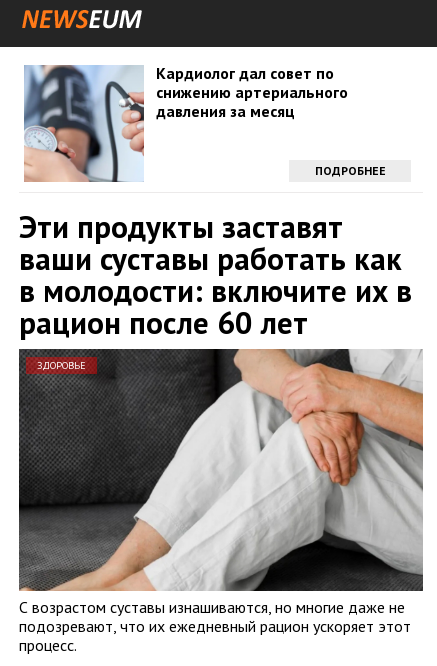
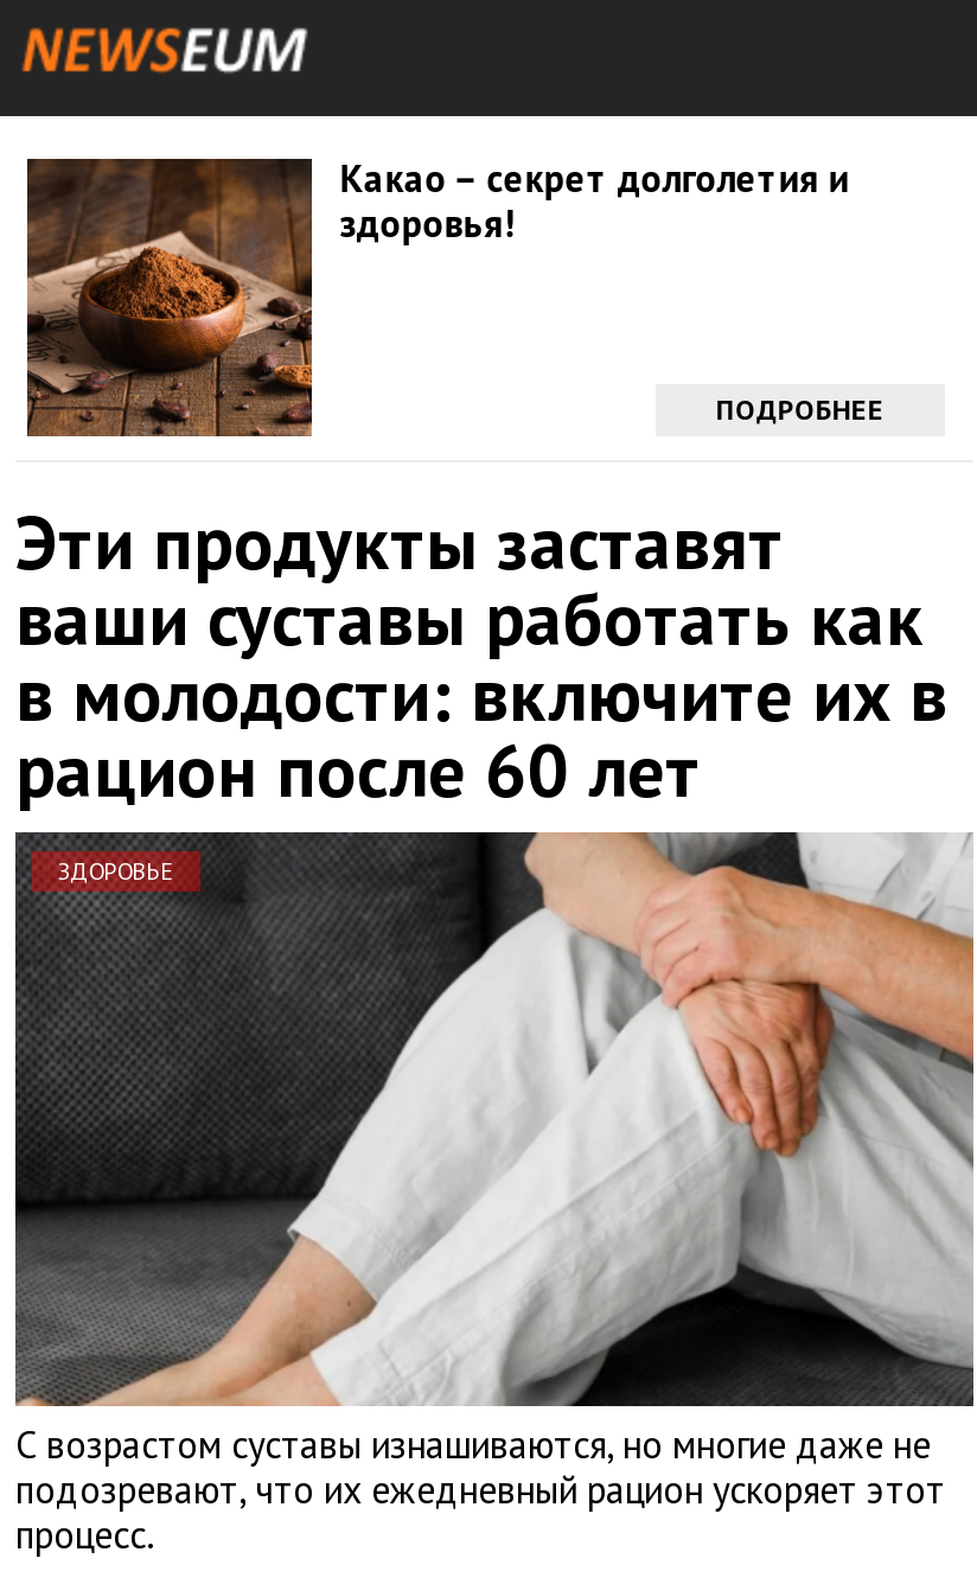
- [image]
- Кардиолог дал совет по
- снижению артериального
- давления за месяц
+ [image]
+ Какао – секрет долголетия и
+ здоровья!
